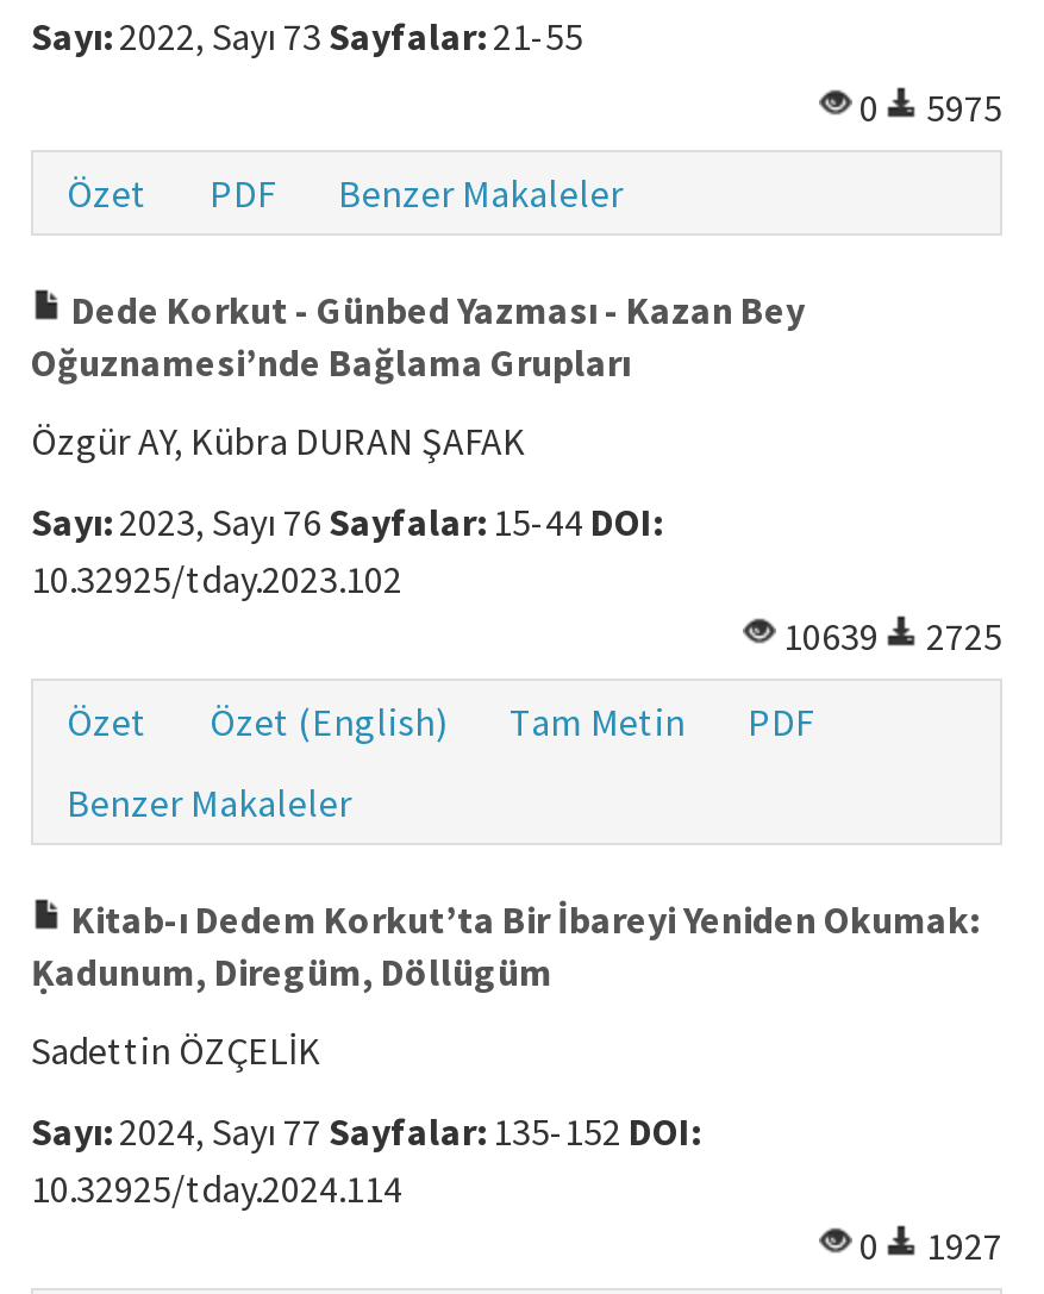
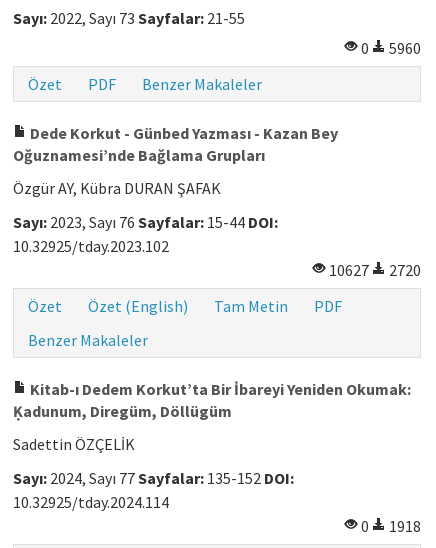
- 0 5975
+ 0 5960

- 10639
+ 10627

- 2725
+ 2720

- 0 1927
+ 0 1918
